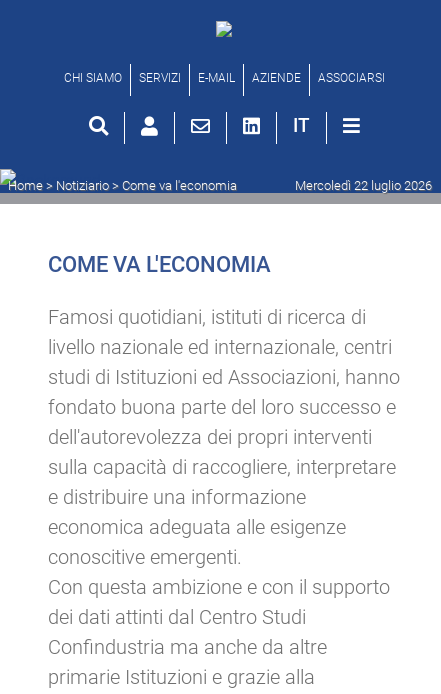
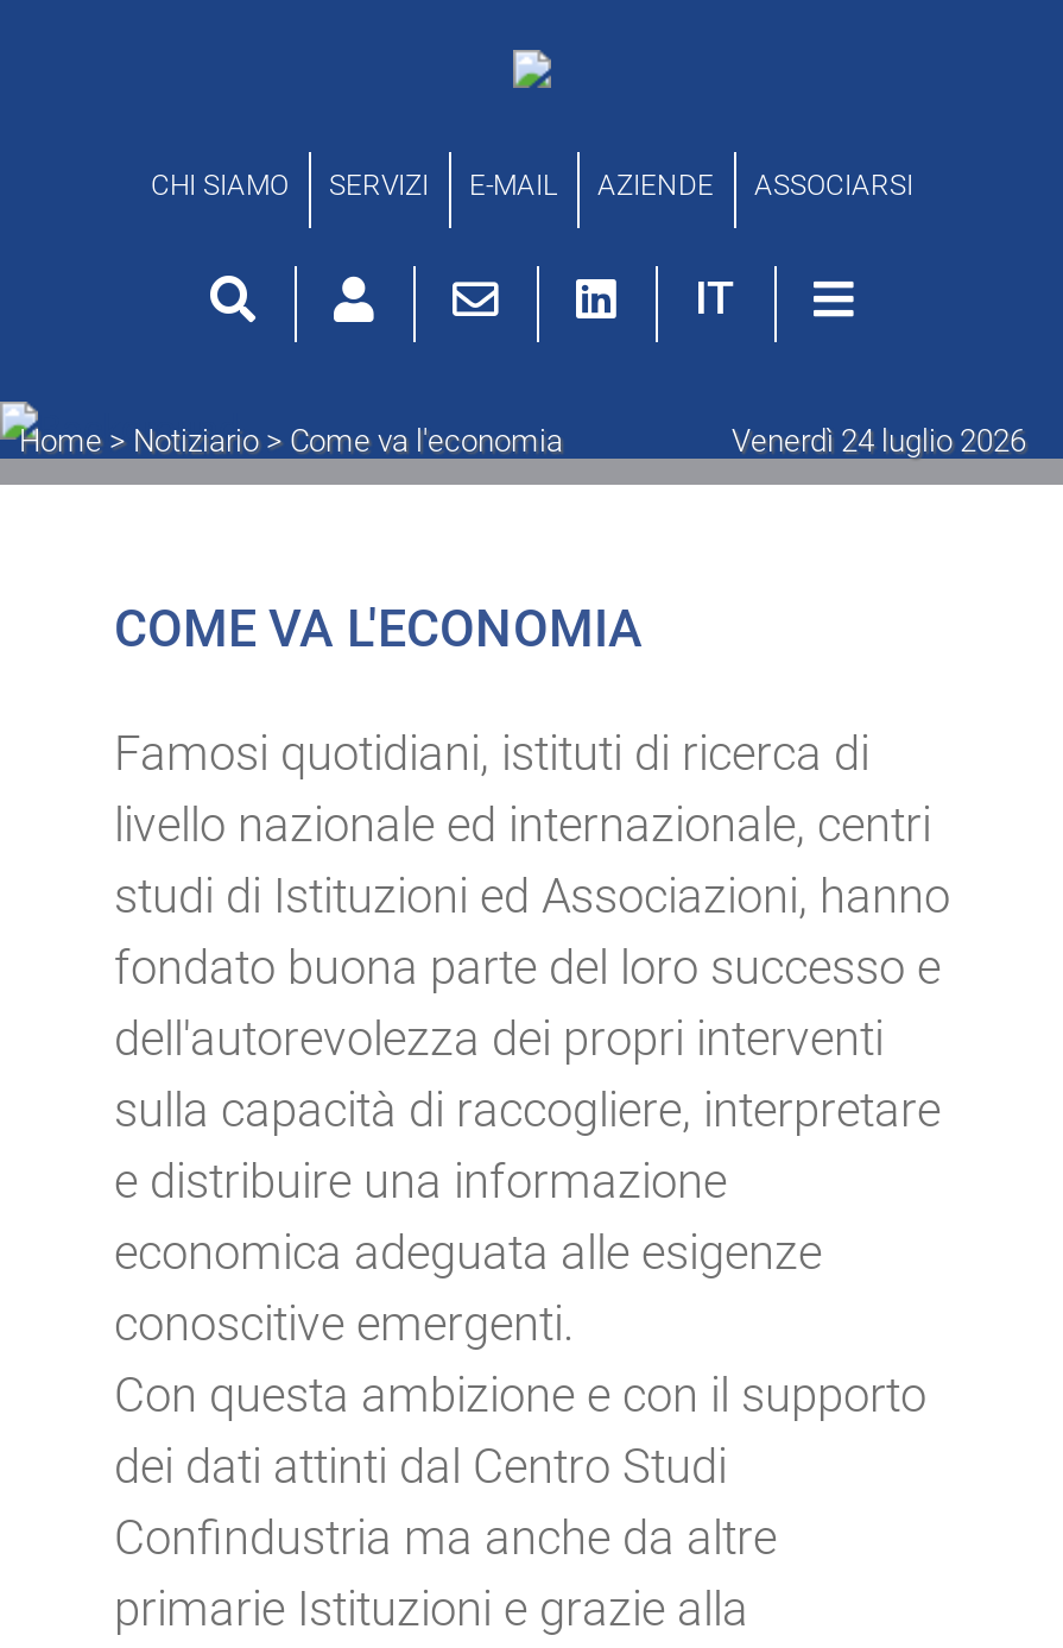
- Mercoledì 22 luglio 2026
+ Venerdì 24 luglio 2026
